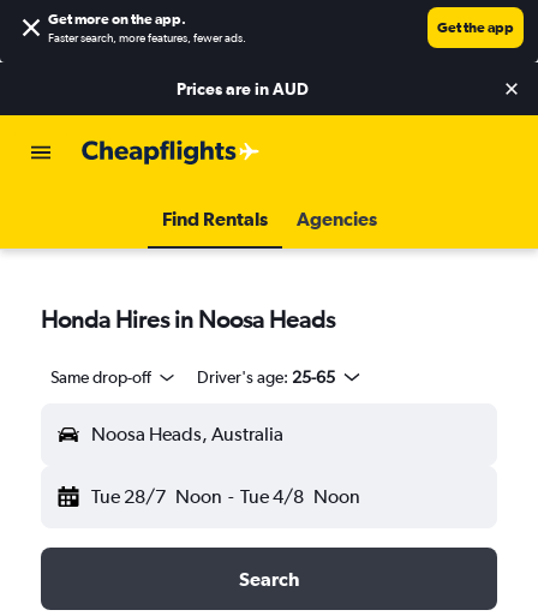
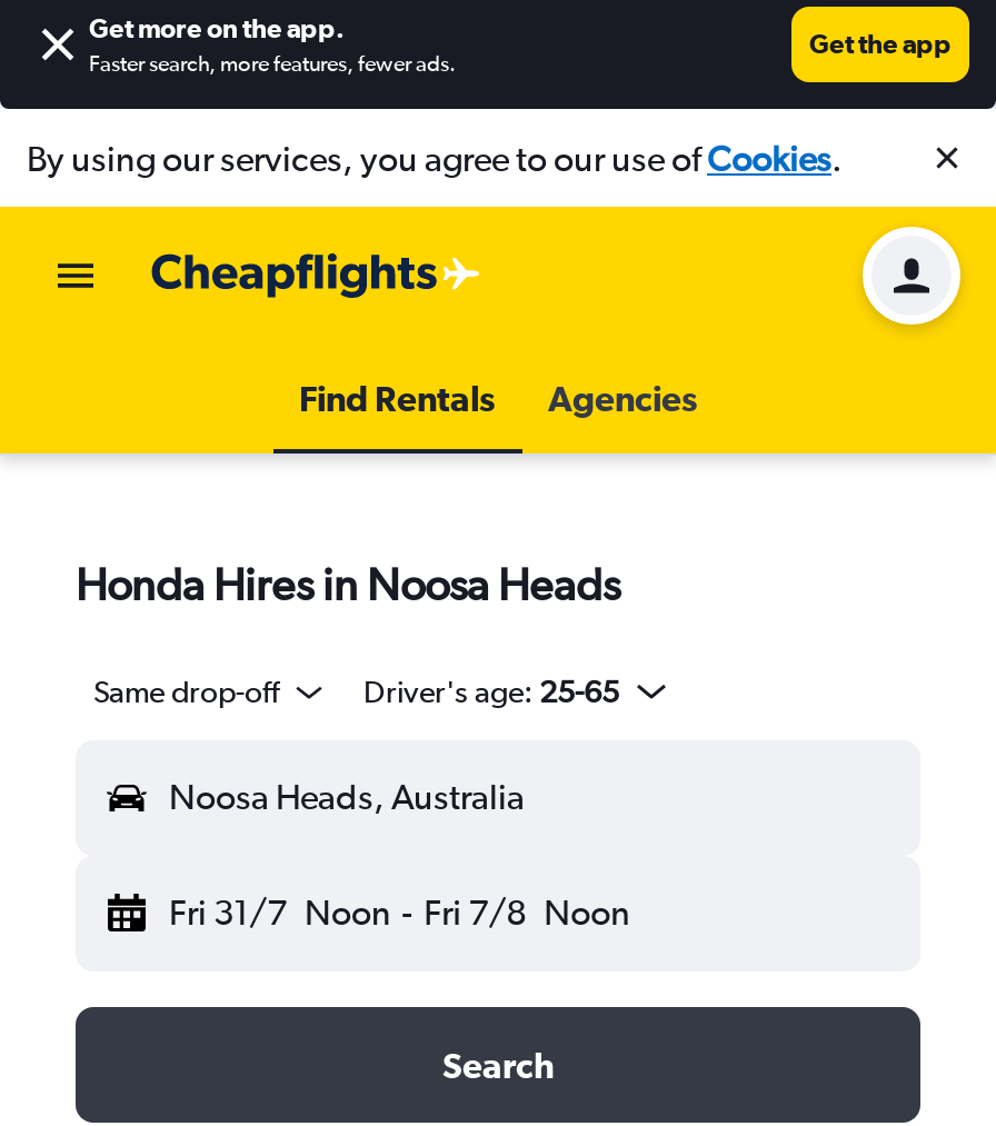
+ [image]

- Prices are inAUD
+ By using our services, you agree to our use ofCookies.

- Tue 28/7 Noon - Tue 4/8 Noon
+ Fri 31/7 Noon - Fri 7/8 Noon
